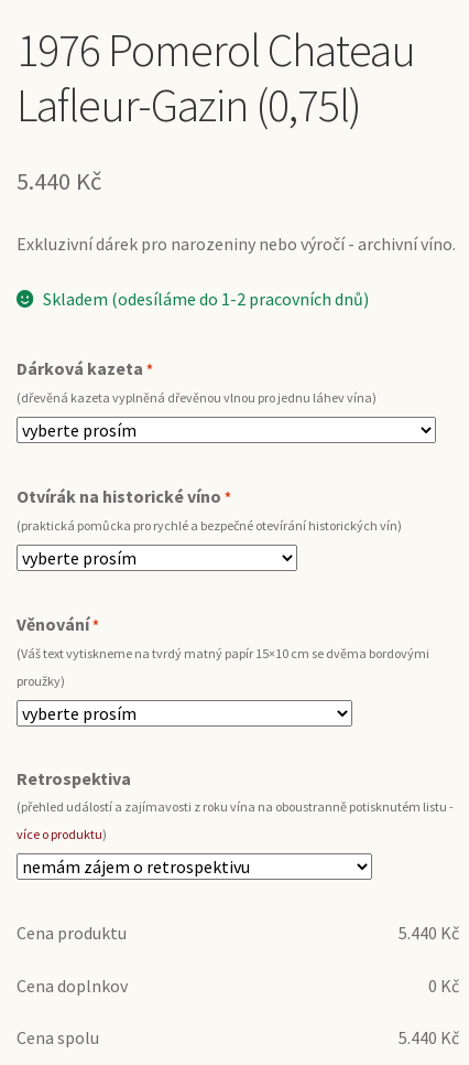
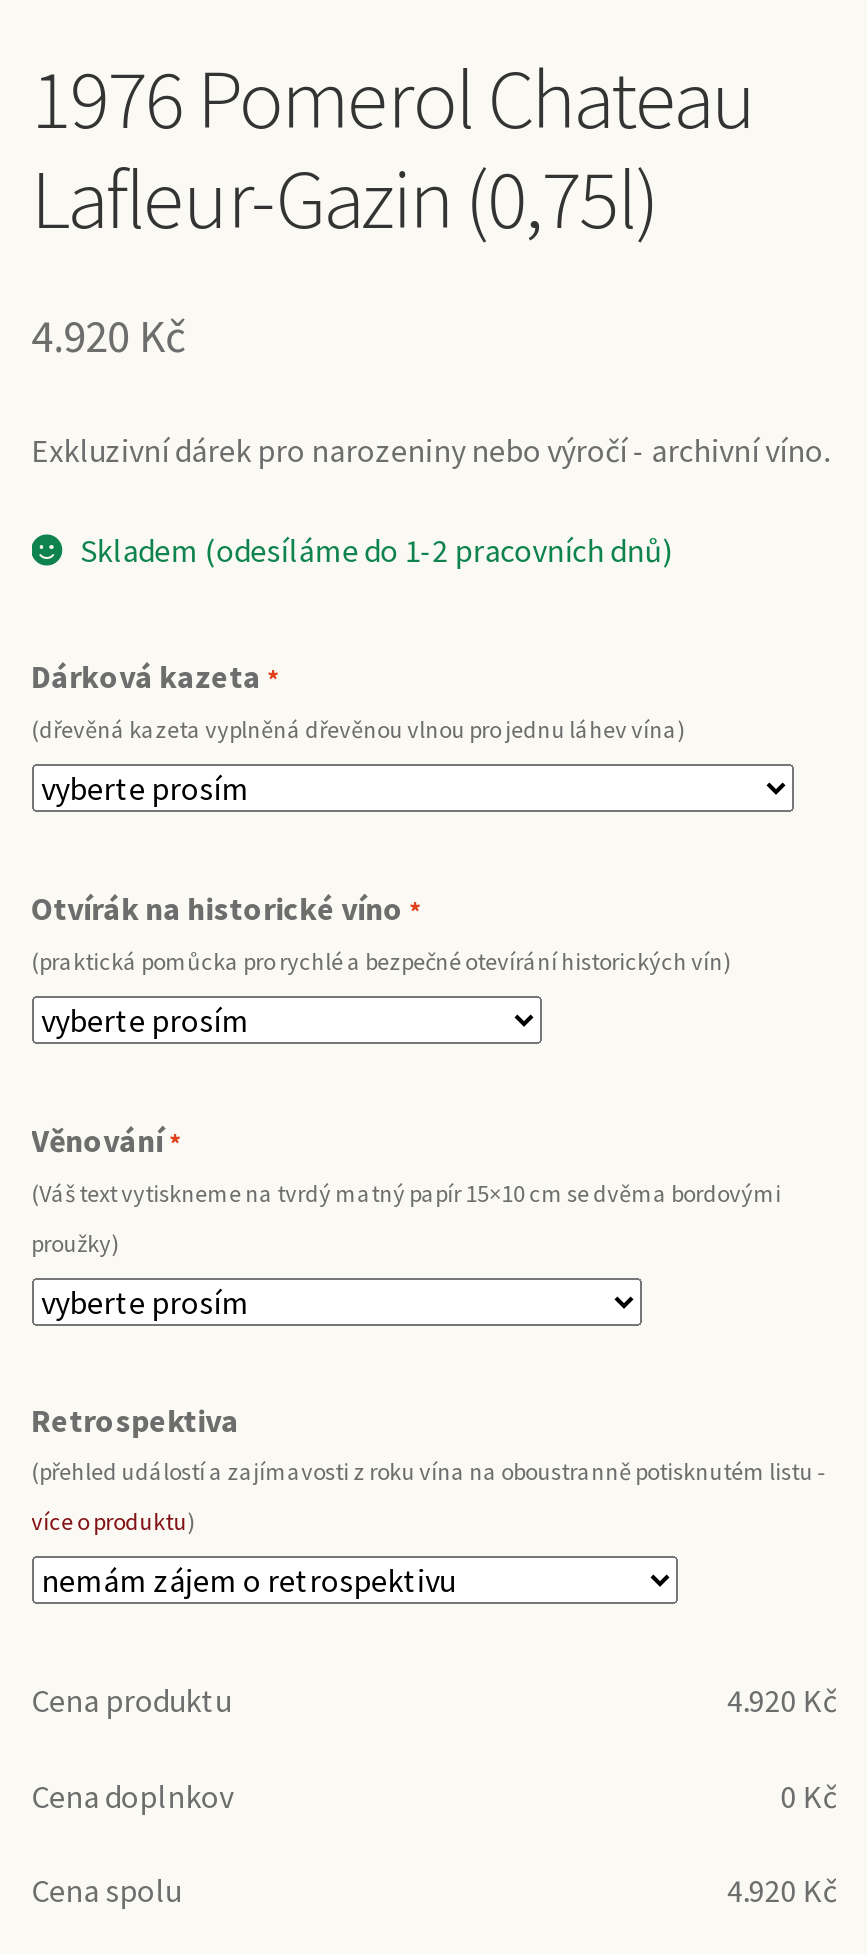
- 5.440 Kč
+ 4.920 Kč

- 5.440 Kč
+ 4.920 Kč

- 5.440 Kč
+ 4.920 Kč
